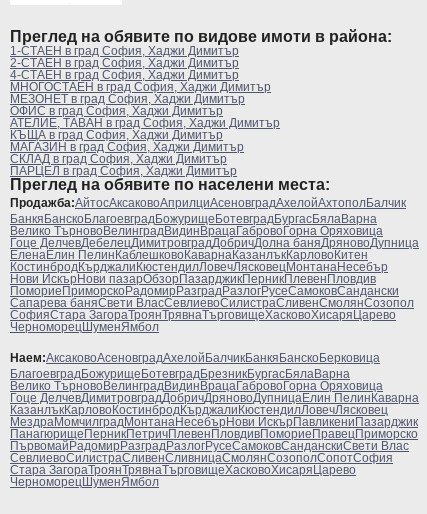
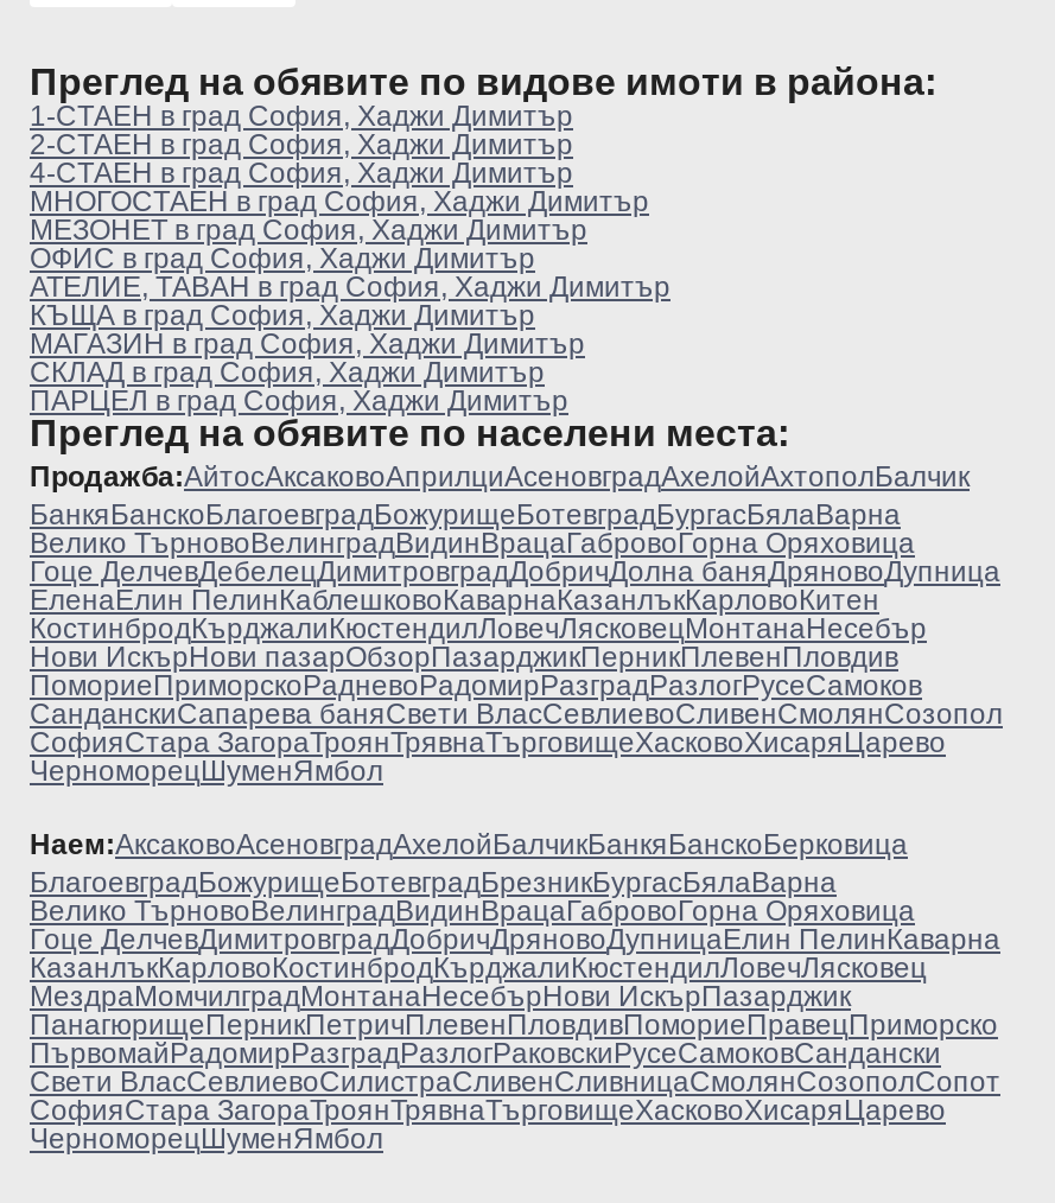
- ПомориеПриморскоРадомирРазградРазлогРусеСамоковСандански
+ ПомориеПриморскоРадневоРадомирРазградРазлогРусеСамоков

- Сапарева баняСвети ВласСевлиевоСилистраСливенСмолянСозопол
+ СанданскиСапарева баняСвети ВласСевлиевоСливенСмолянСозопол

- МездраМомчилградМонтанаНесебърНови ИскърПавликениПазарджик
+ МездраМомчилградМонтанаНесебърНови ИскърПазарджик

- ПървомайРадомирРазградРазлогРусеСамоковСанданскиСвети Влас
- СевлиевоСилистраСливенСливницаСмолянСозополСопотСофия
- Стара ЗагораТроянТрявнаТърговищеХасковоХисаряЦарево
+ ПървомайРадомирРазградРазлогРаковскиРусеСамоковСандански
+ Свети ВласСевлиевоСилистраСливенСливницаСмолянСозополСопот
+ СофияСтара ЗагораТроянТрявнаТърговищеХасковоХисаряЦарево
